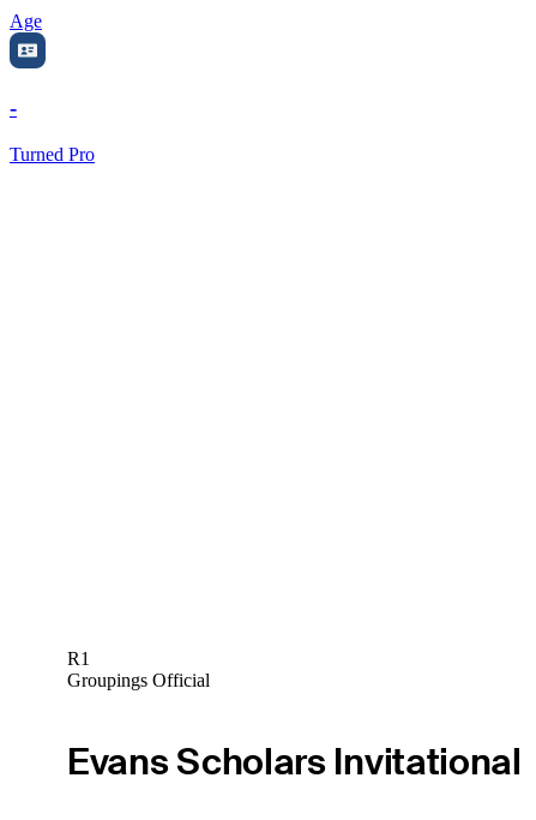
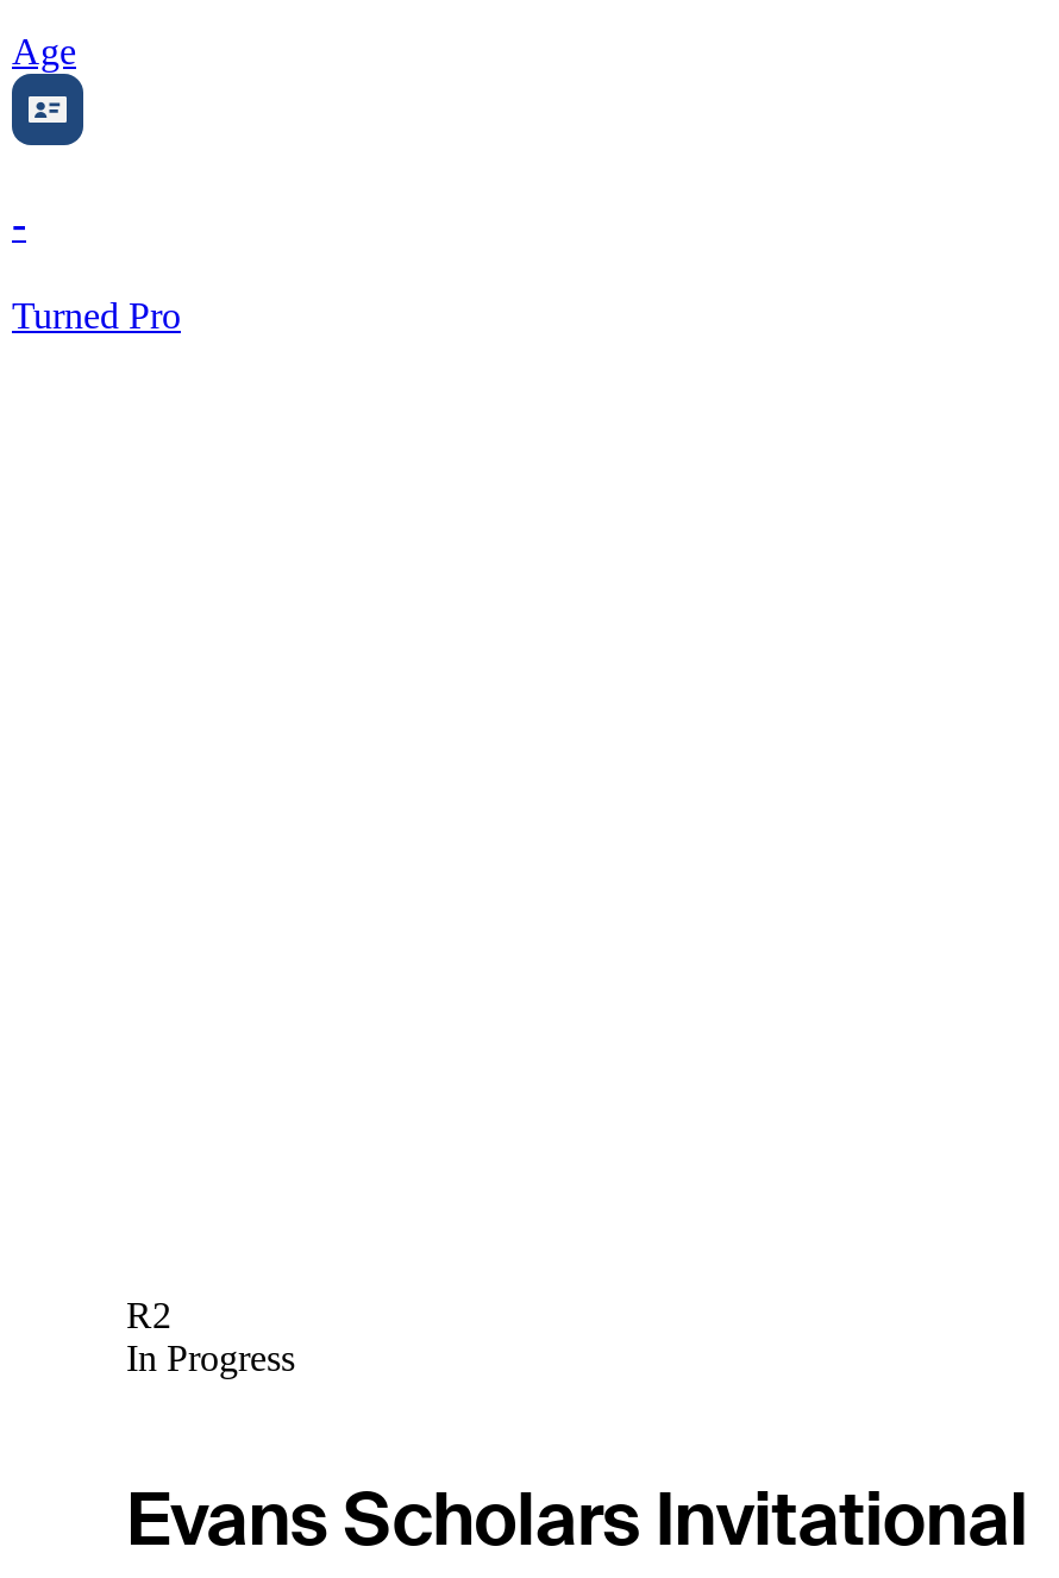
- R1
- Groupings Official
+ R2
+ In Progress
